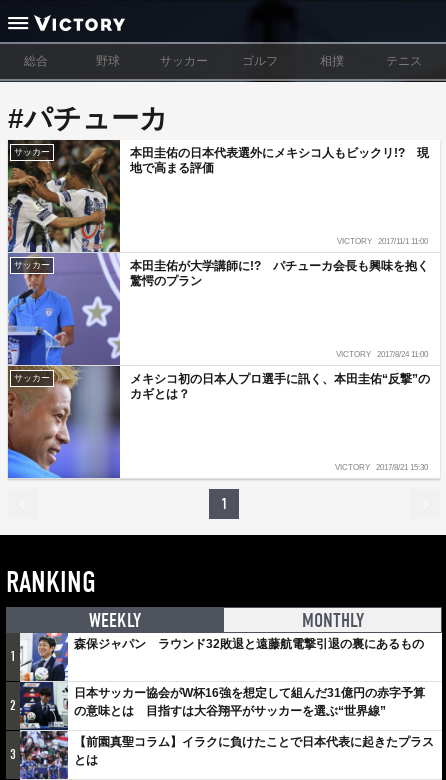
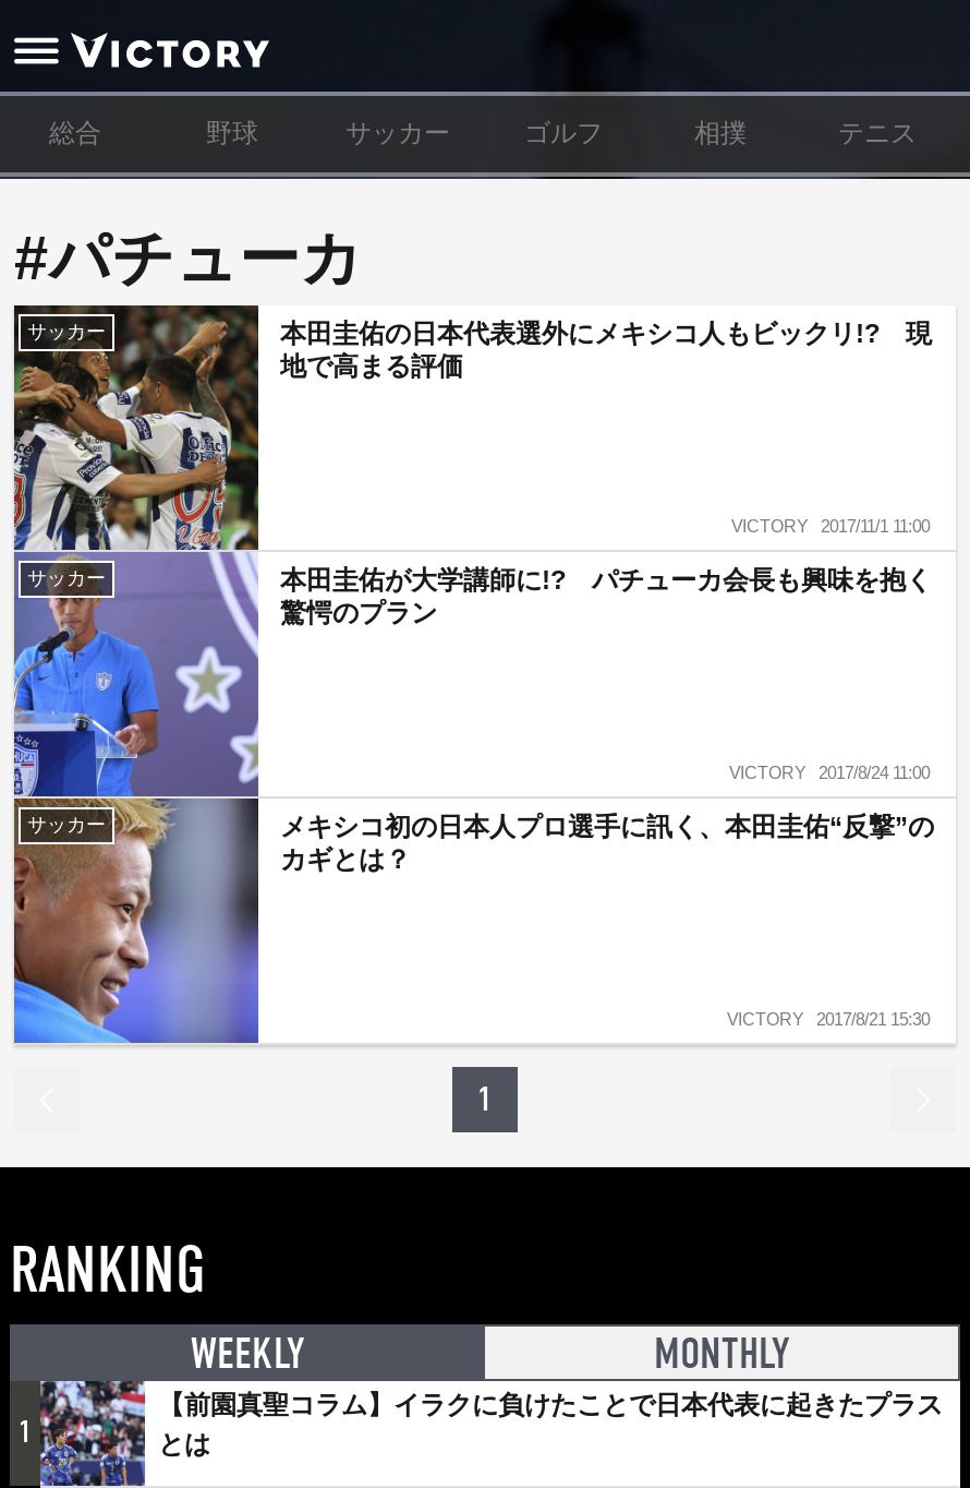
- [image]
- 日本サッカー協会がW杯16強を想定して組んだ31億円の赤字予算
- の意味とは 目指すは大谷翔平がサッカーを選ぶ“世界線”
- 3

- 森保ジャパン ラウンド32敗退と遠藤航電撃引退の裏にあるもの

- 2
